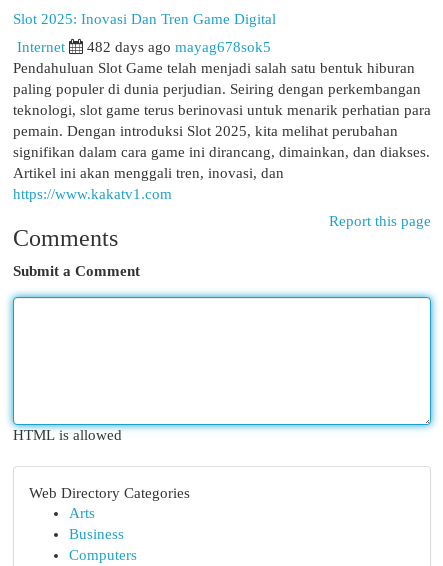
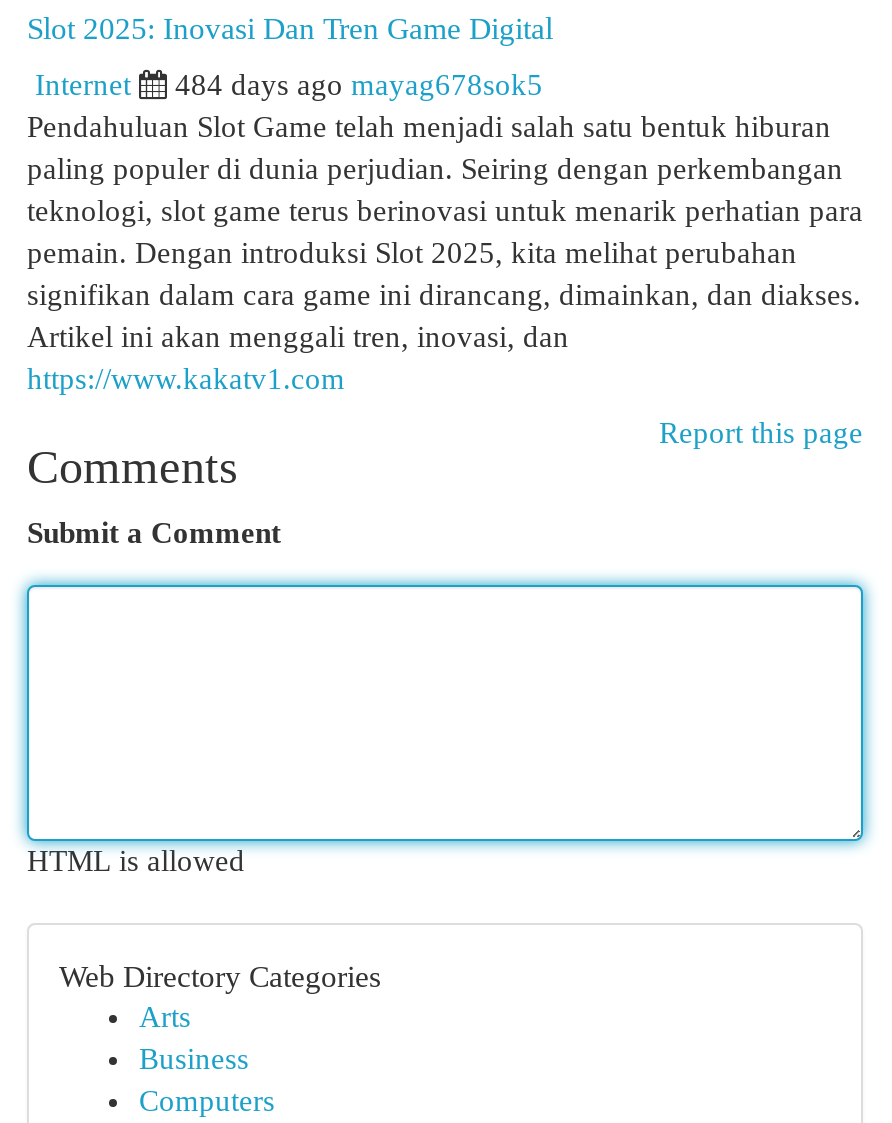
- 482 days ago mayag678sok5
+ 484 days ago mayag678sok5
